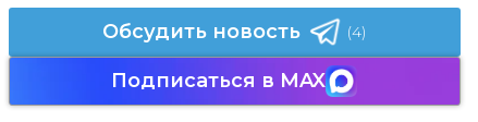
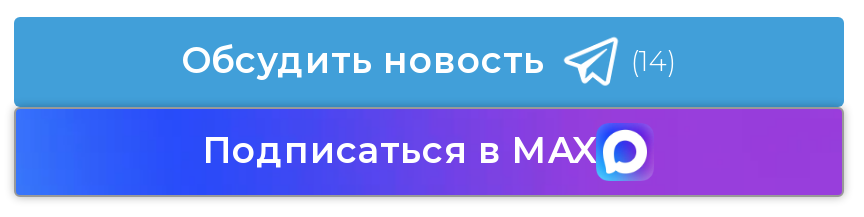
- (4)
+ (14)
